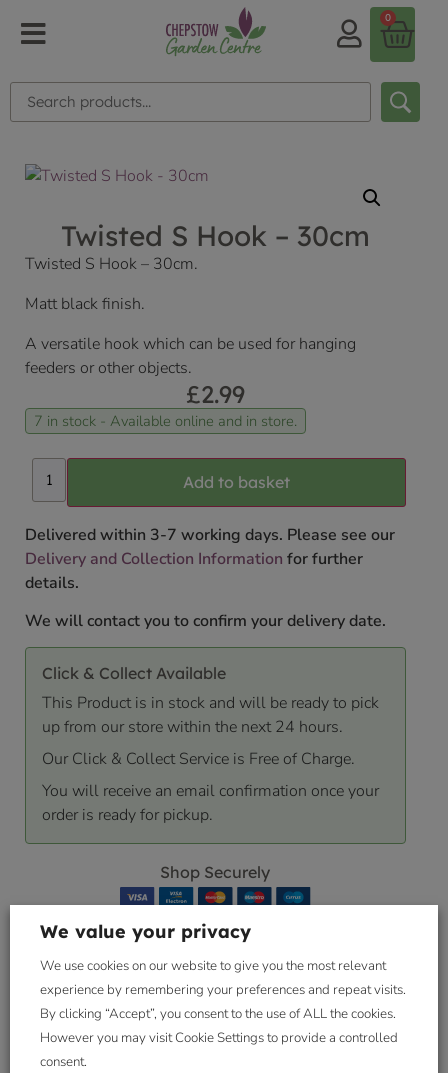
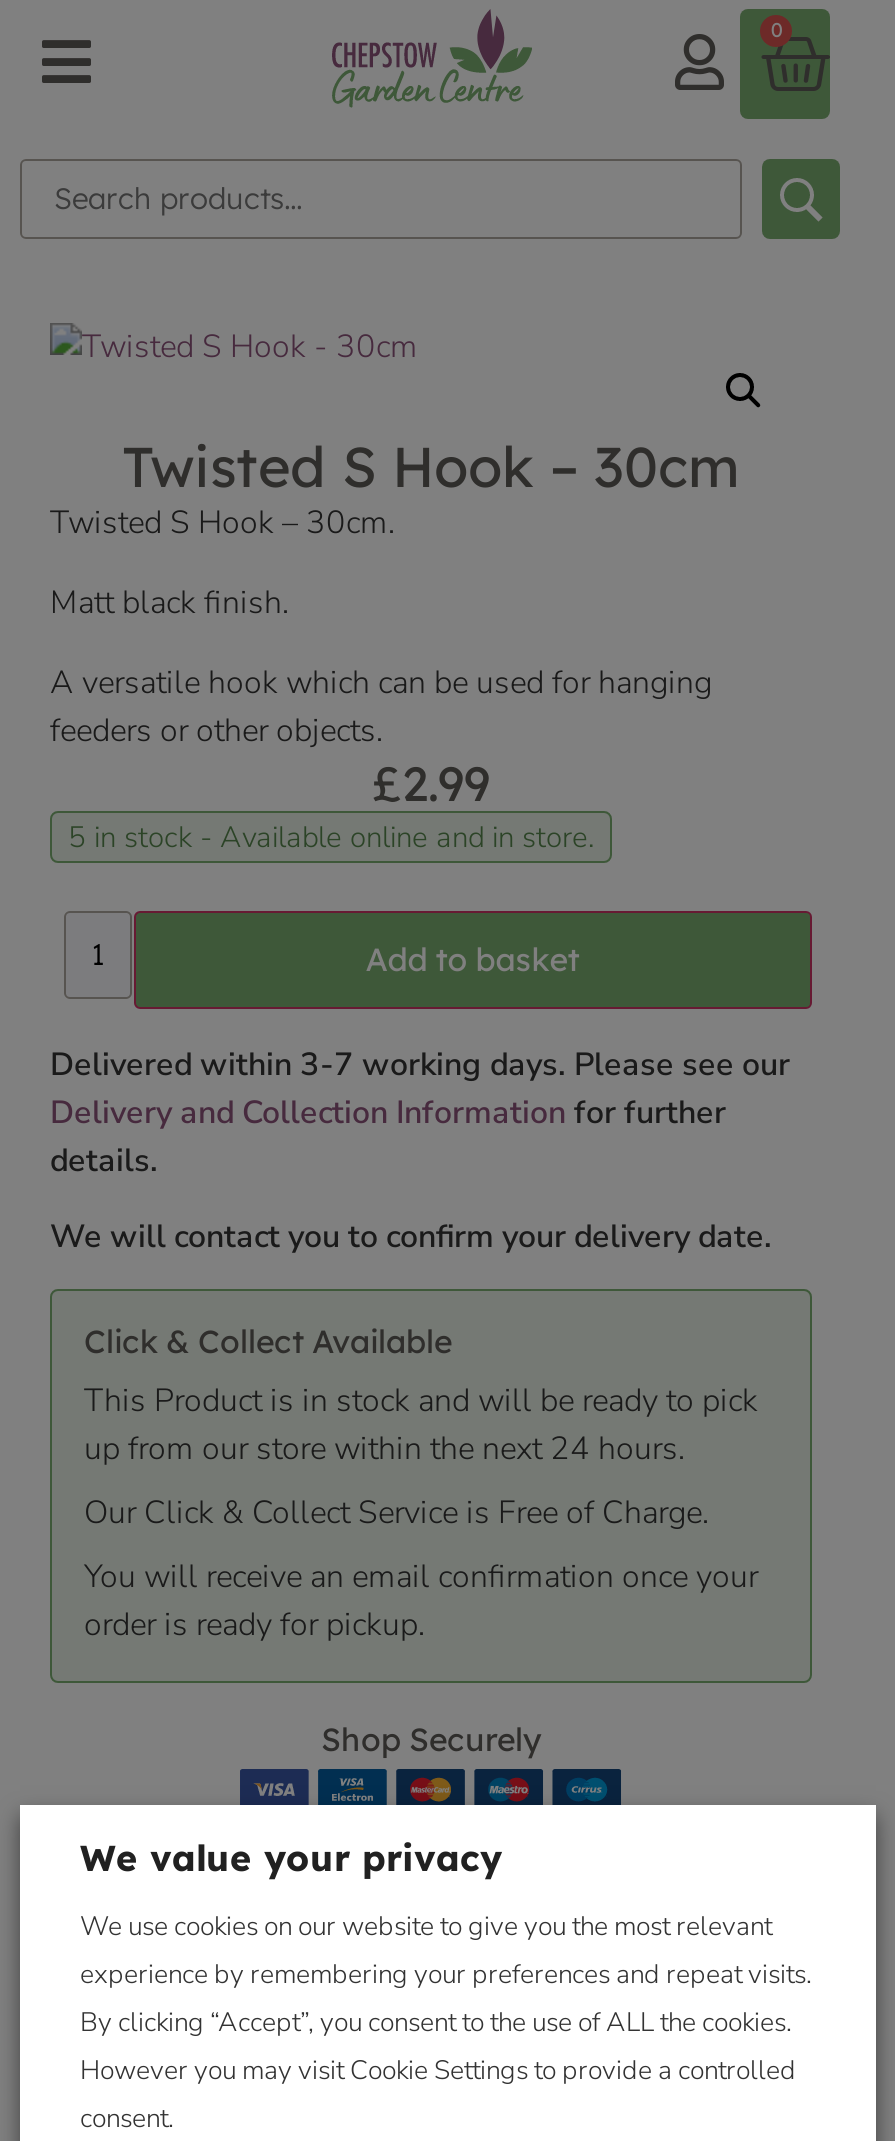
- 7 in stock - Available online and in store.
+ 5 in stock - Available online and in store.
